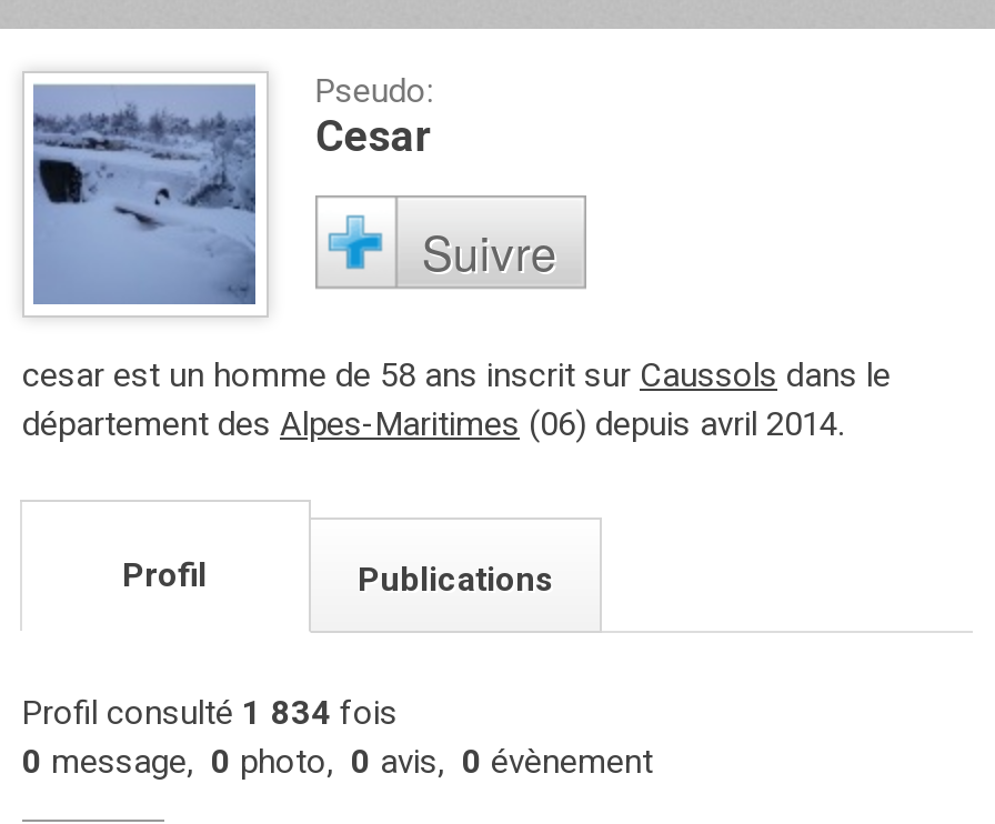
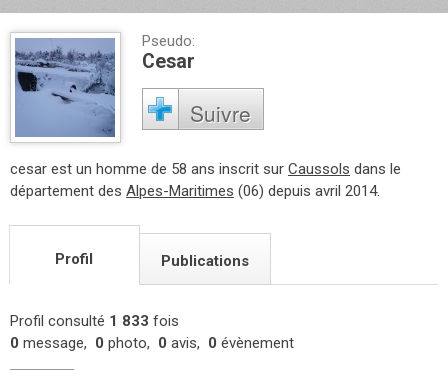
- Profil consulté 1 834 fois
+ Profil consulté 1 833 fois
